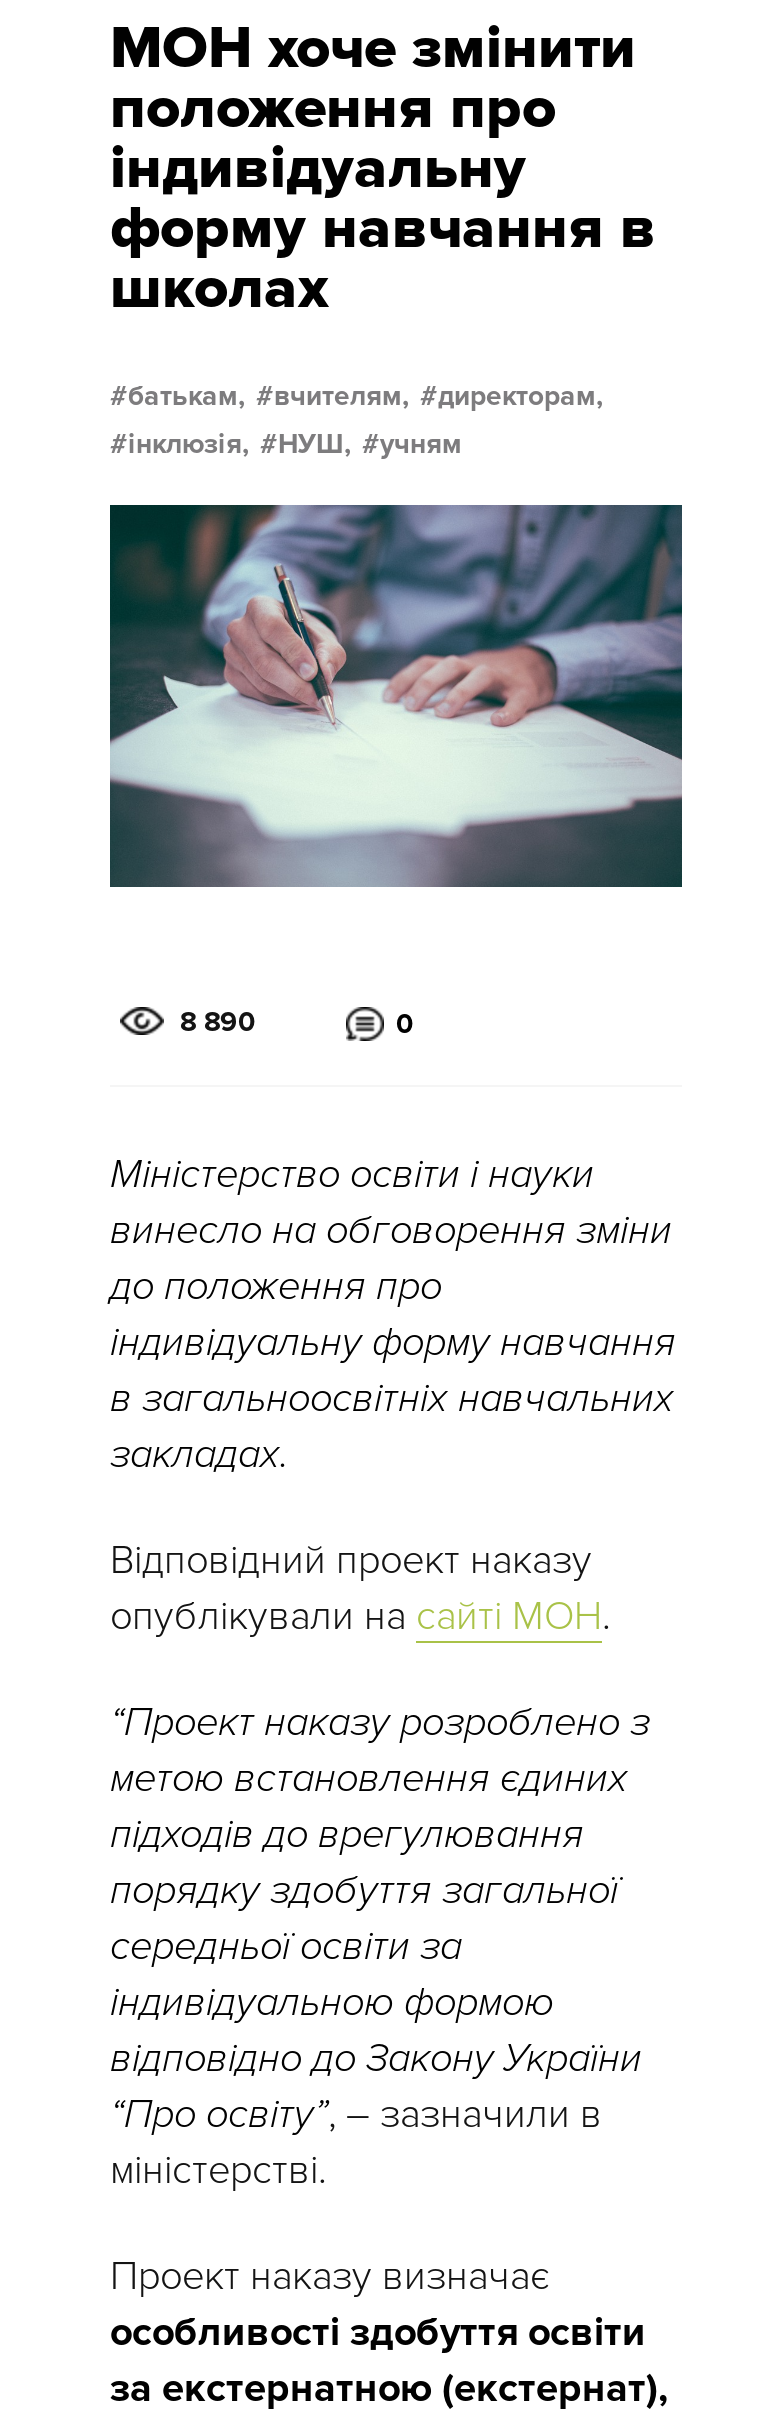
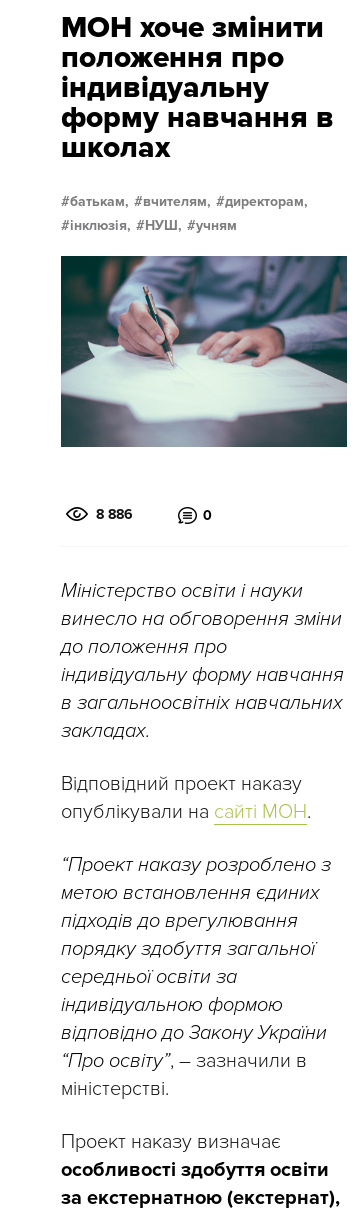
- 8 890
+ 8 886
